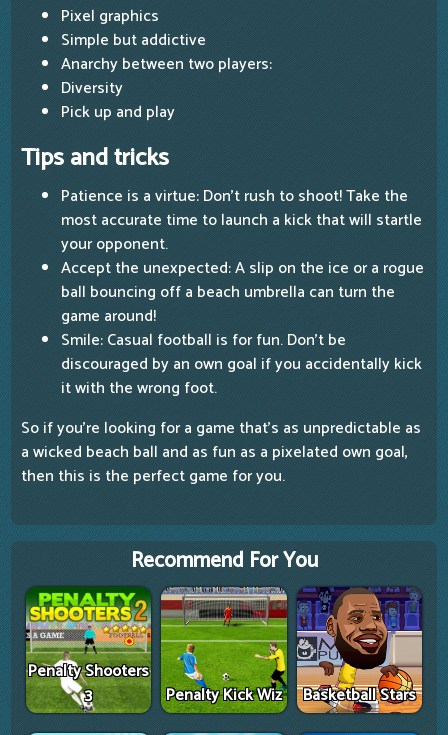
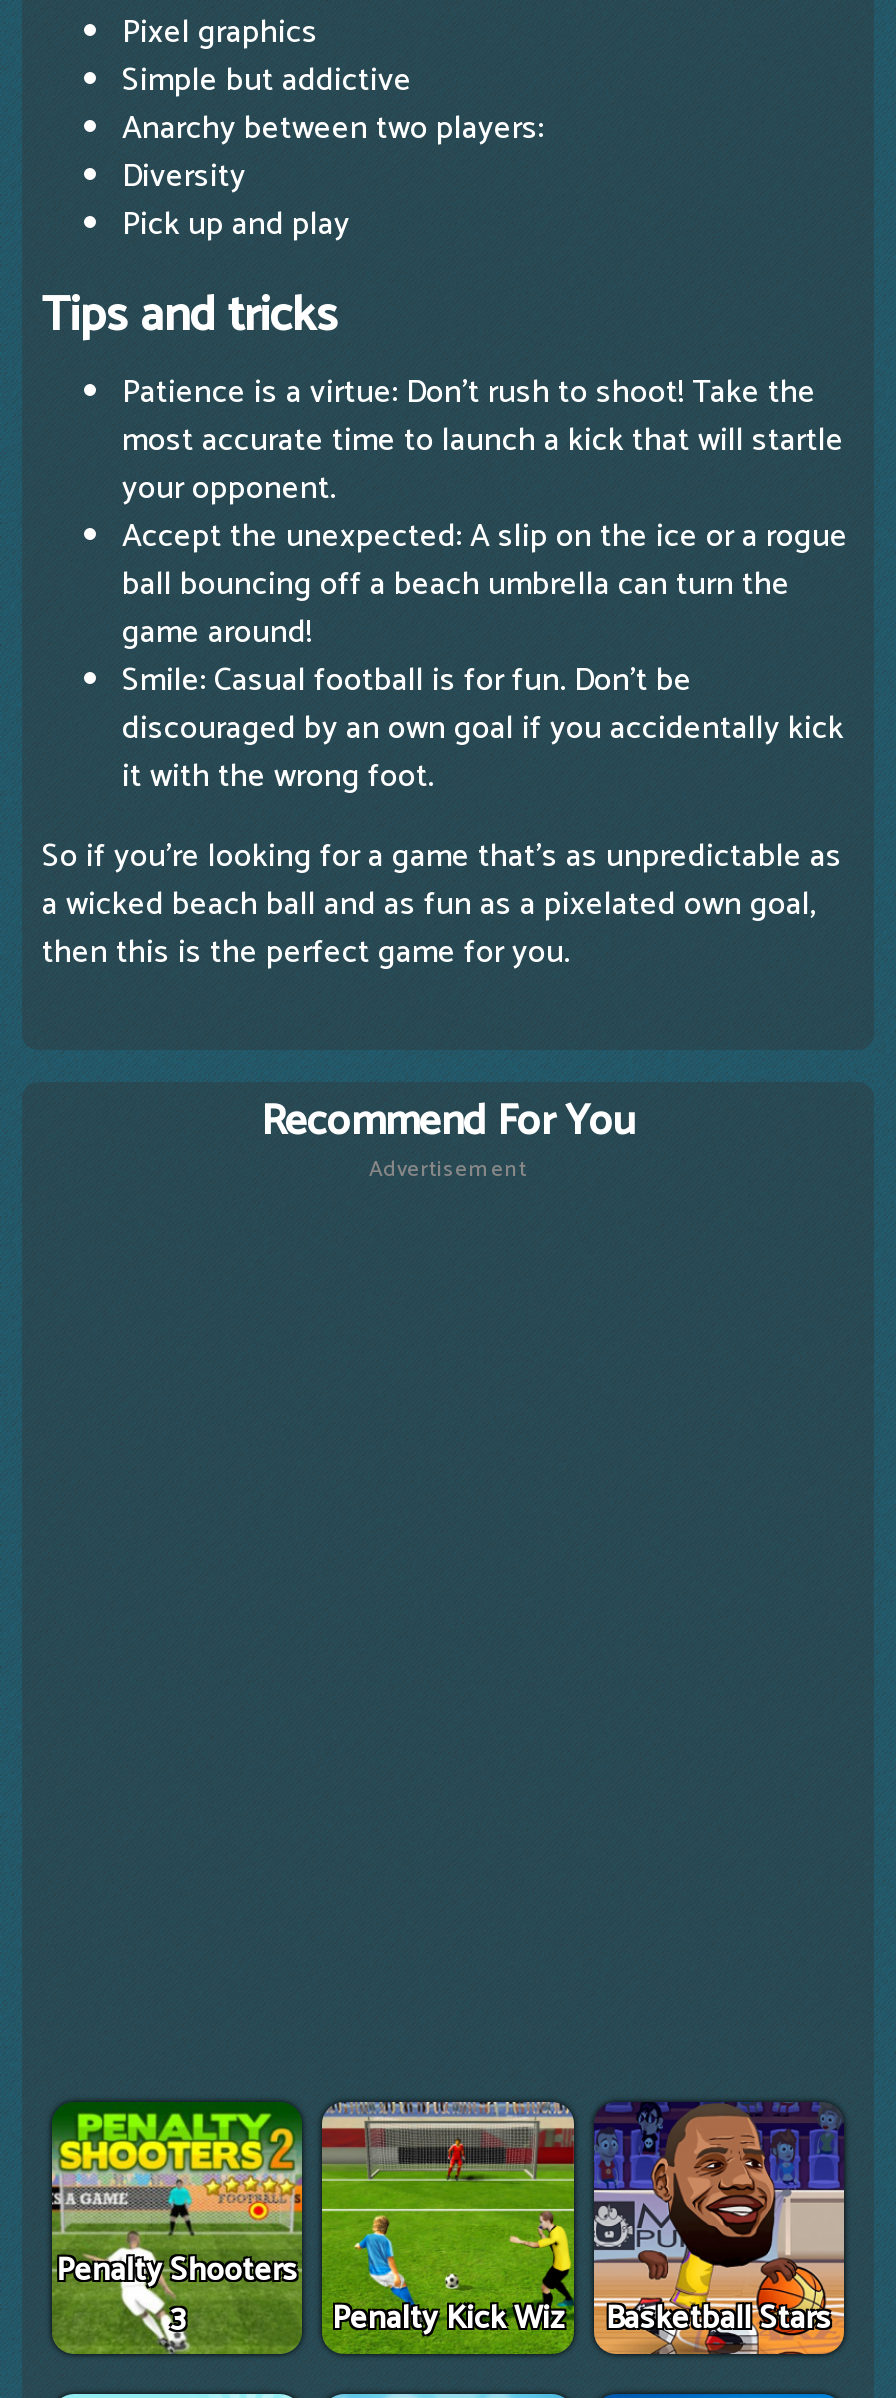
+ Advertisement
